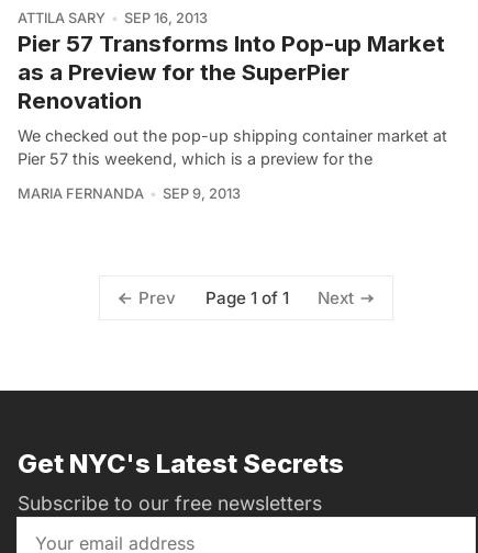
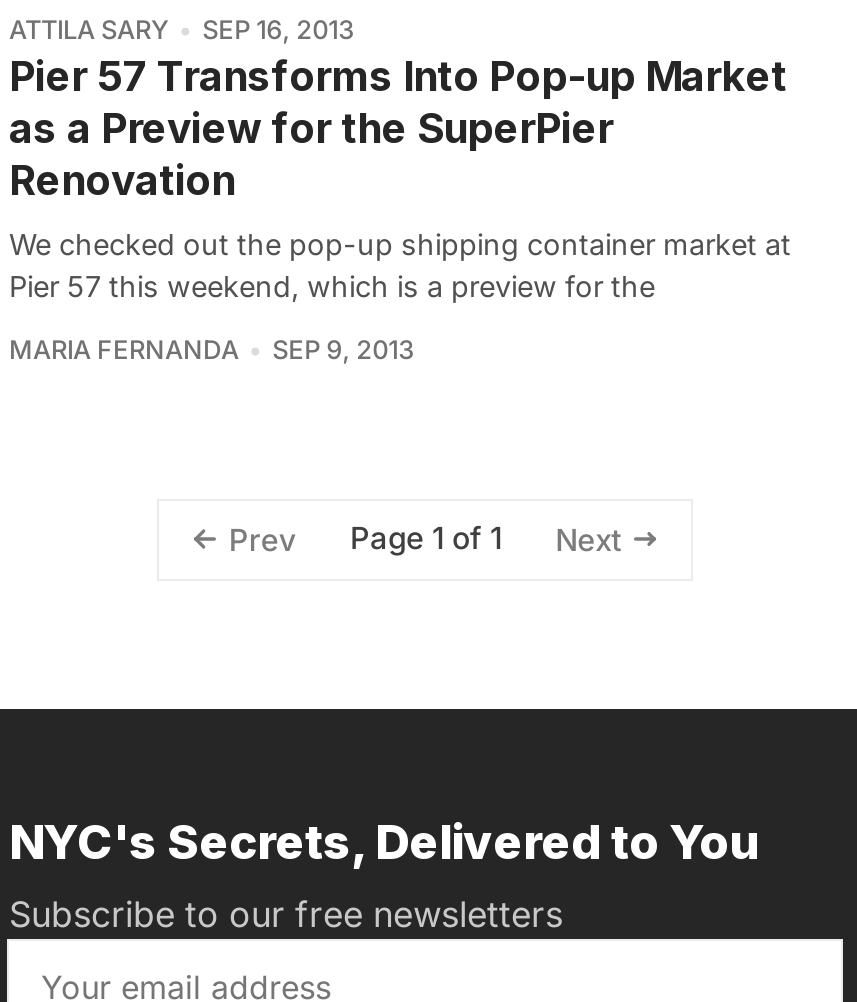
- Get NYC's Latest Secrets
+ NYC's Secrets, Delivered to You
